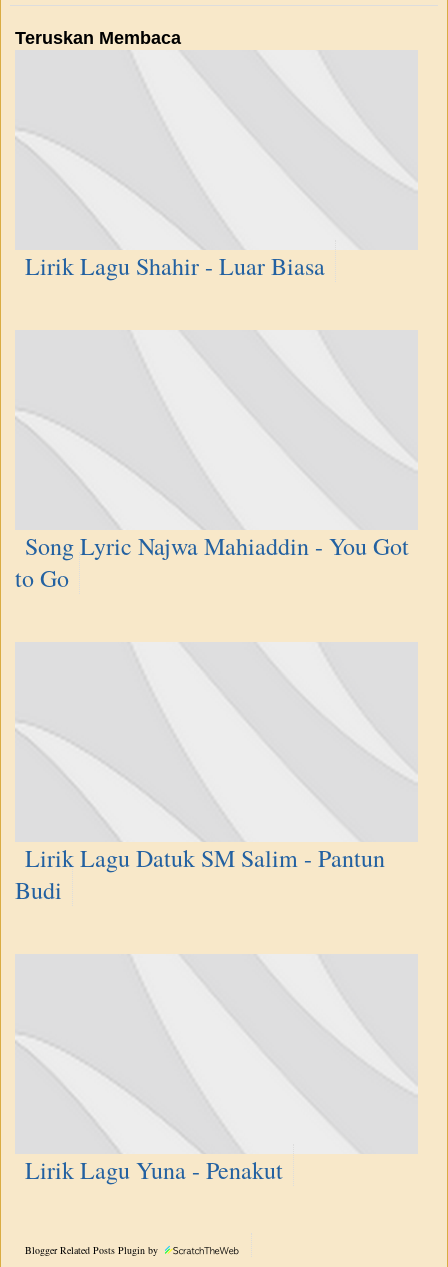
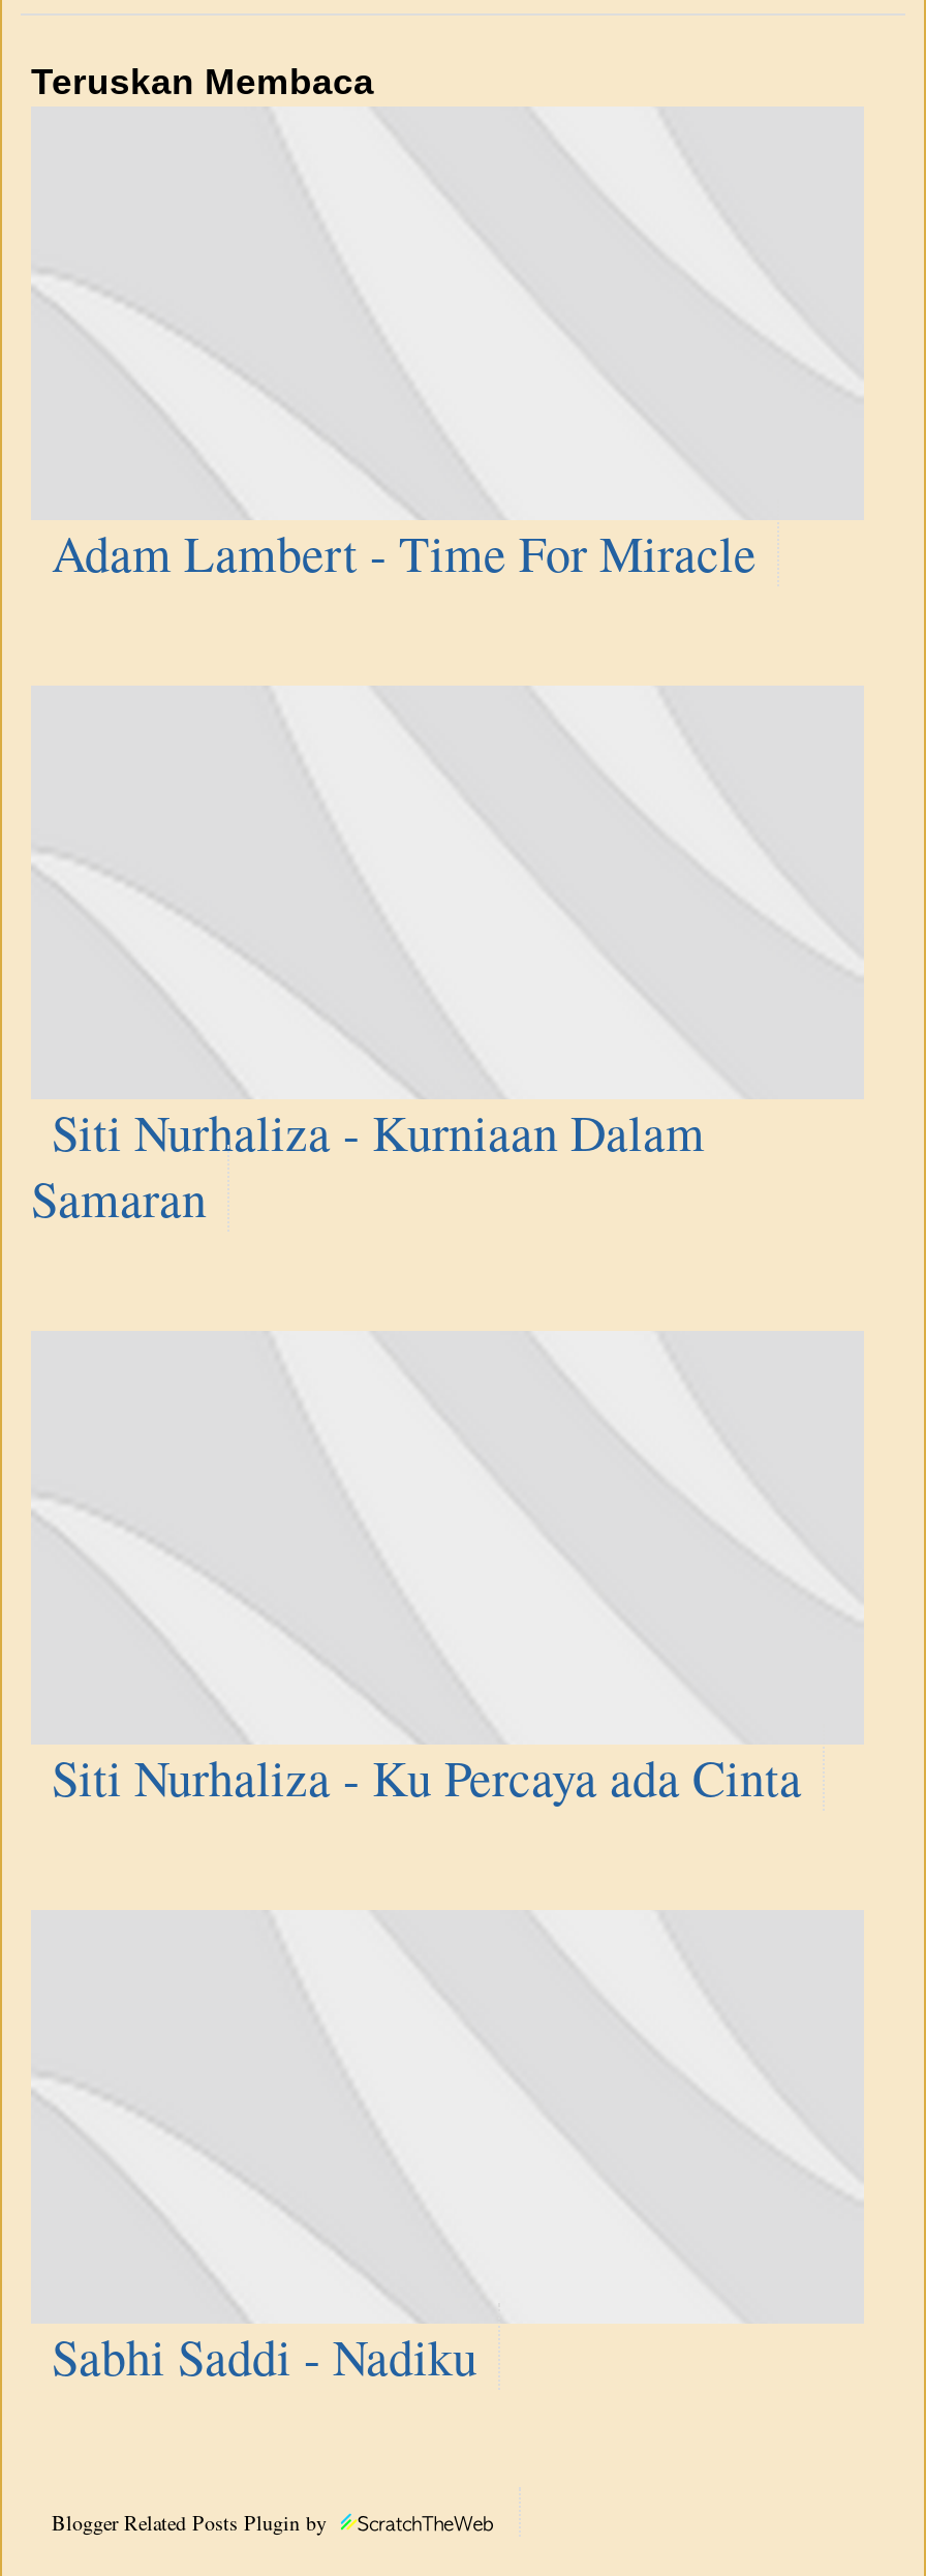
- Lirik Lagu Shahir - Luar Biasa
+ Adam Lambert - Time For Miracle

- Song Lyric Najwa Mahiaddin - You Got
- to Go
+ Siti Nurhaliza - Kurniaan Dalam
+ Samaran

- Lirik Lagu Datuk SM Salim - Pantun
- Budi
+ Siti Nurhaliza - Ku Percaya ada Cinta

- Lirik Lagu Yuna - Penakut
+ Sabhi Saddi - Nadiku
